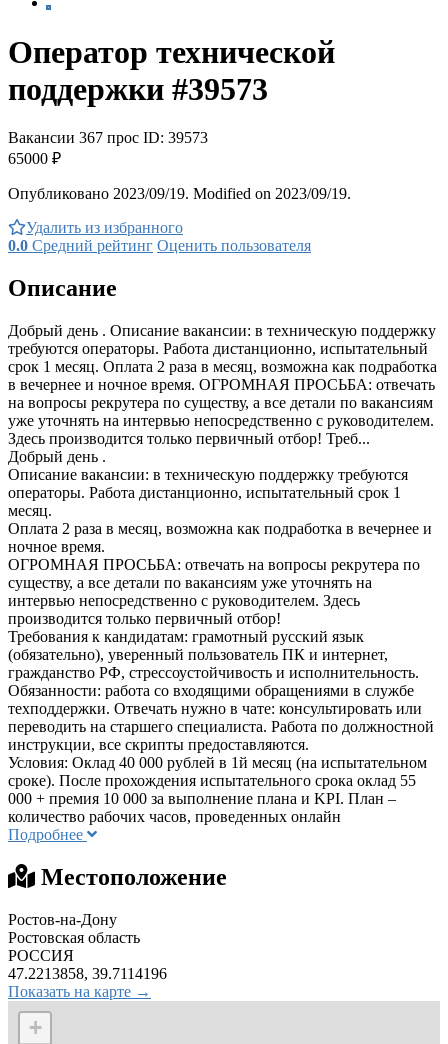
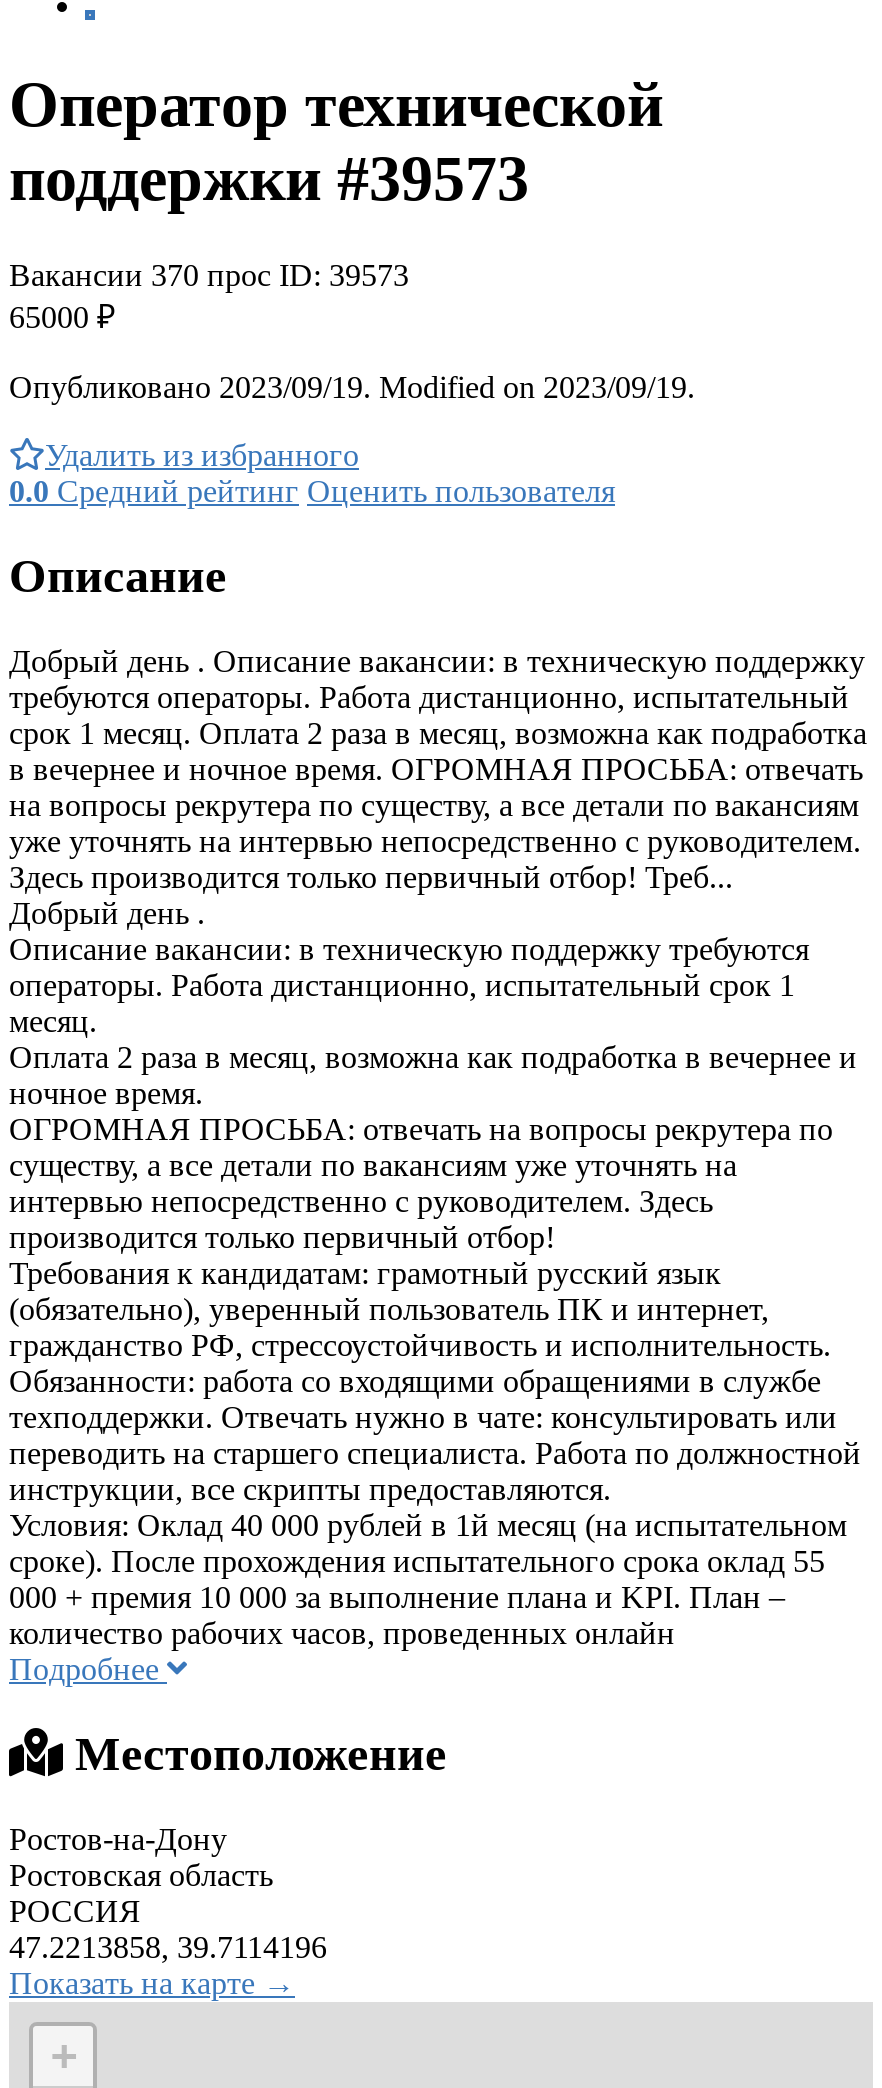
- Вакансии 367 прос ID: 39573
+ Вакансии 370 прос ID: 39573
